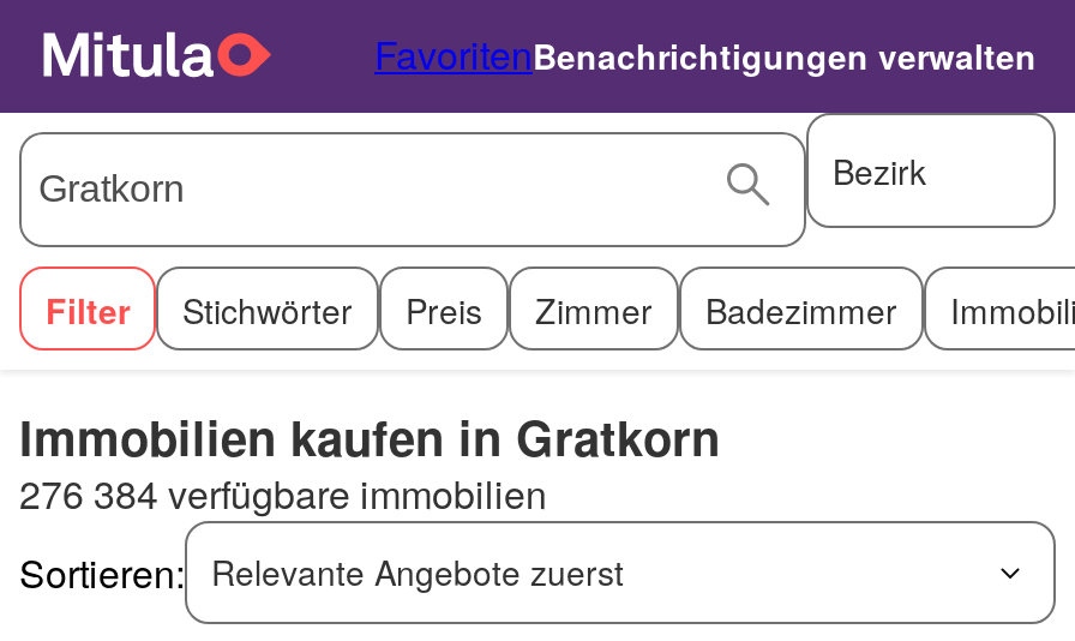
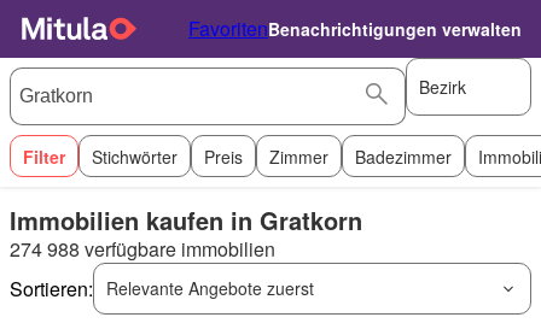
- 276 384 verfügbare immobilien
+ 274 988 verfügbare immobilien
